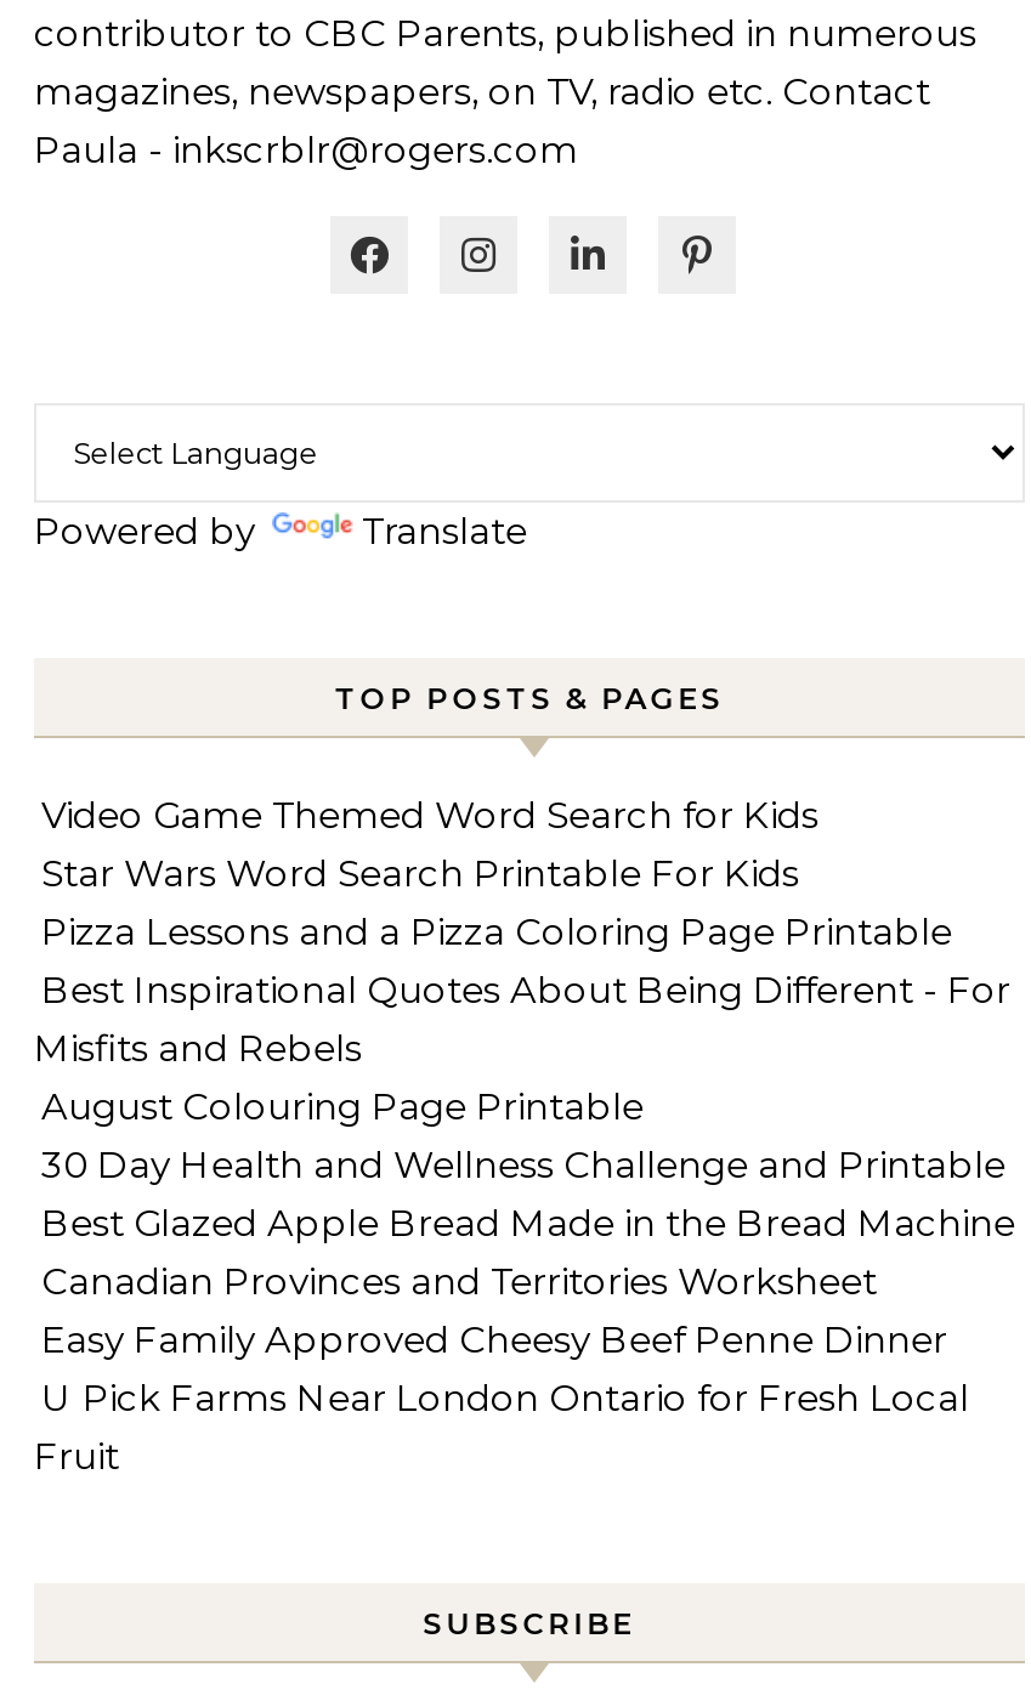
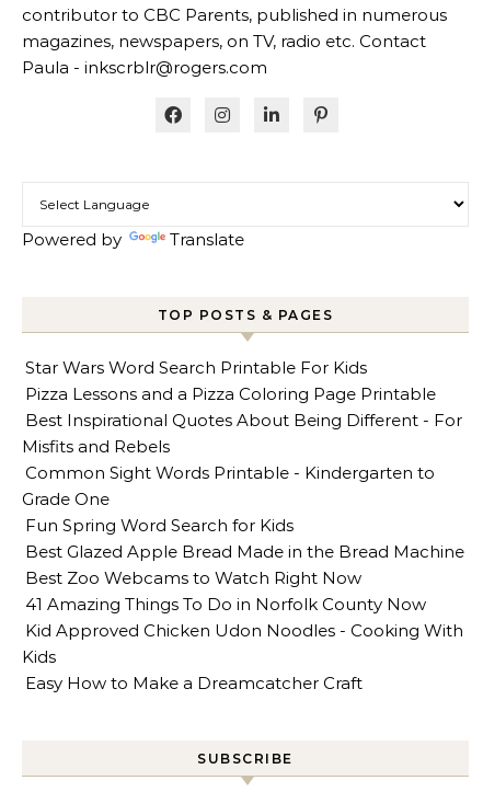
- Video Game Themed Word Search for Kids

moved up: Star Wars Word Search Printable For Kids | Pizza Lessons and a Pizza Coloring Page Printable | Best Inspirational Quotes About Being Different - For | Misfits and Rebels

- August Colouring Page Printable
- 30 Day Health and Wellness Challenge and Printable
+ Common Sight Words Printable - Kindergarten to
+ Grade One
+ Fun Spring Word Search for Kids

- Canadian Provinces and Territories Worksheet
- Easy Family Approved Cheesy Beef Penne Dinner
- U Pick Farms Near London Ontario for Fresh Local
- Fruit
+ Best Zoo Webcams to Watch Right Now
+ 41 Amazing Things To Do in Norfolk County Now
+ Kid Approved Chicken Udon Noodles - Cooking With
+ Kids
+ Easy How to Make a Dreamcatcher Craft
